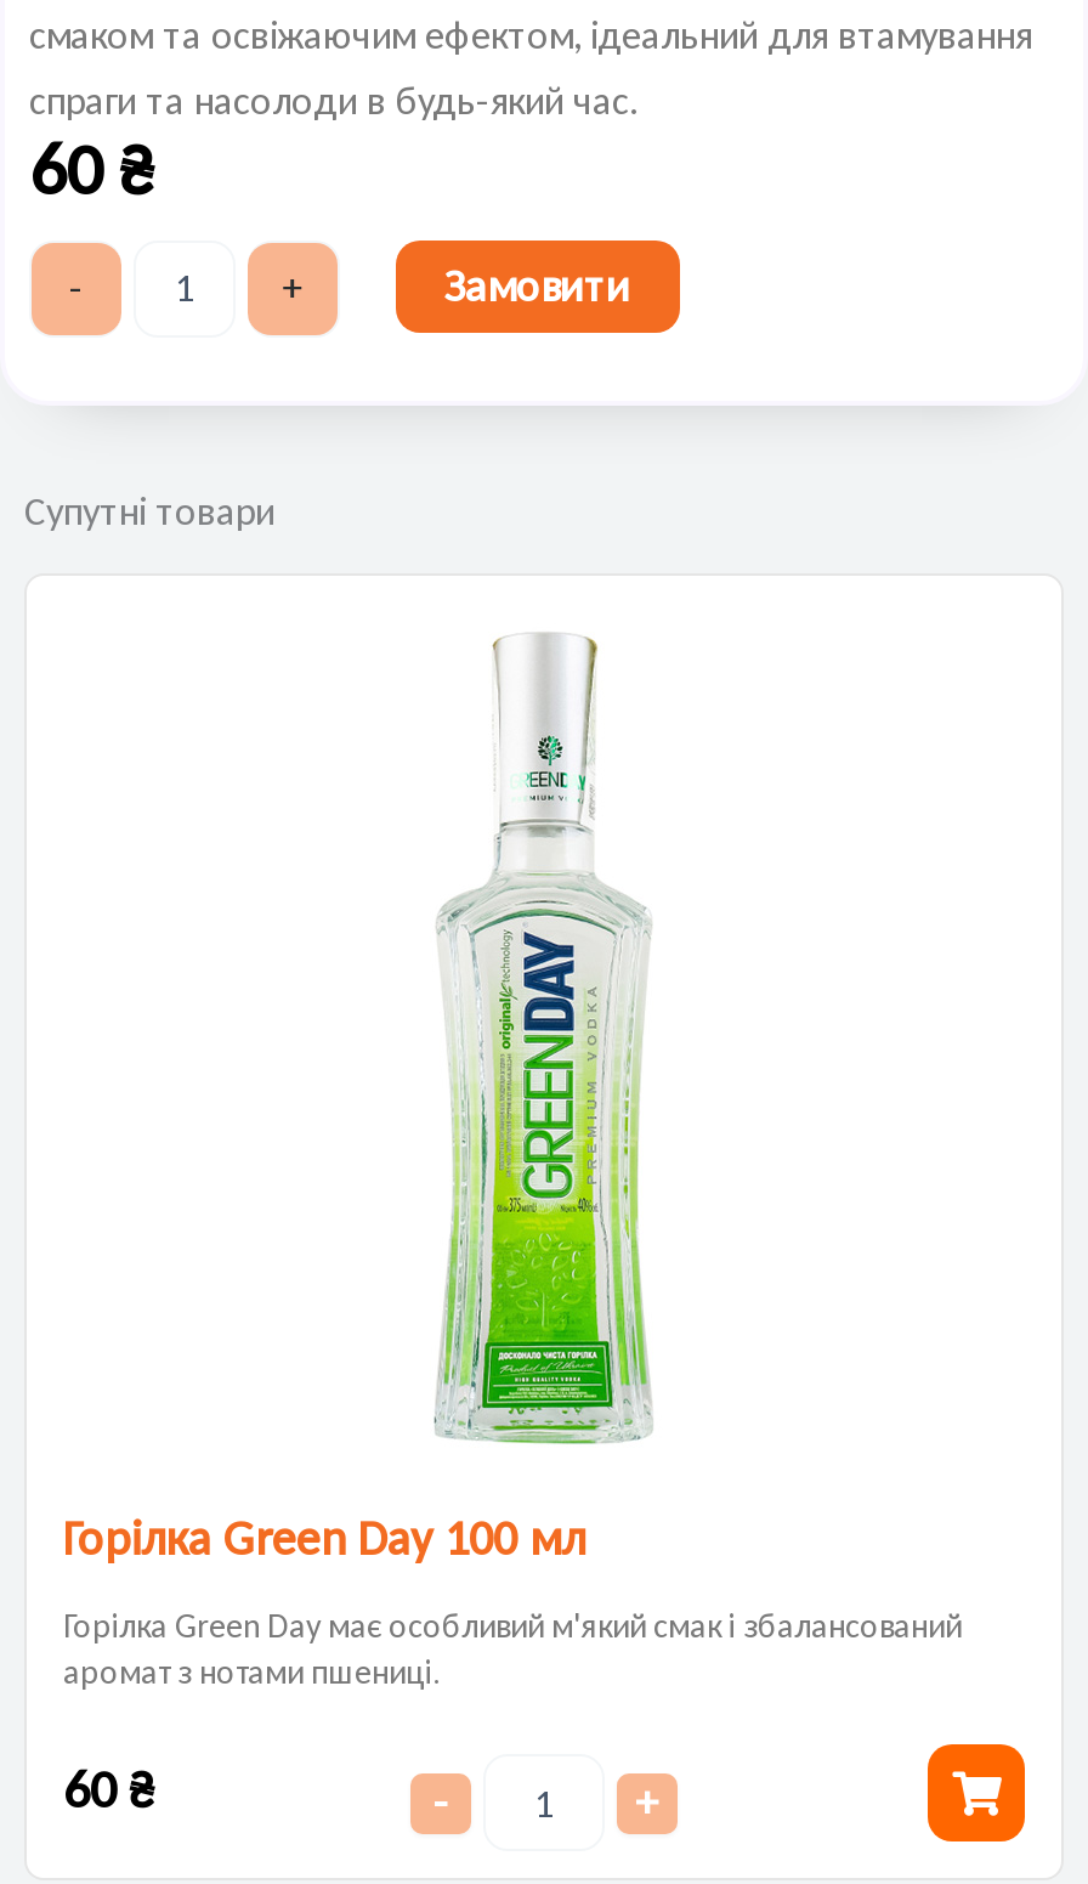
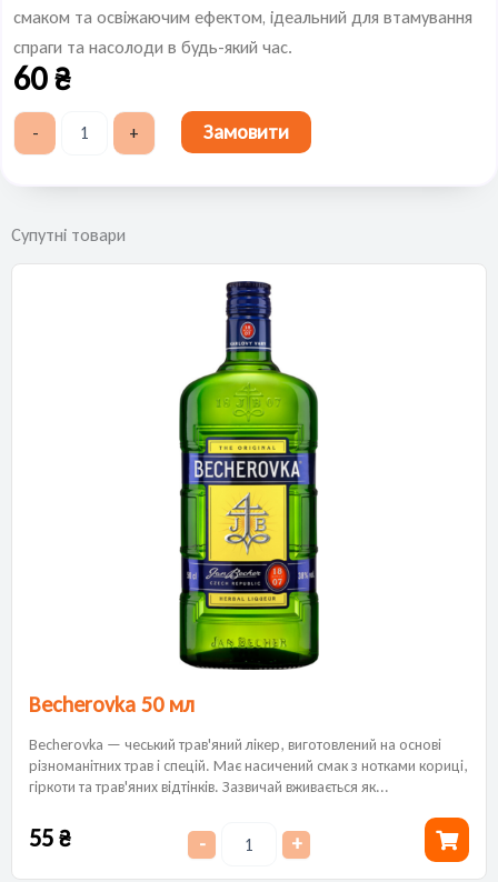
- [image]
- Горілка Green Day 100 мл
+ [image]
+ Becherovka 50 мл

- Горілка Green Day має особливий м'який смак і збалансований
- аромат з нотами пшениці.
+ Becherovka — чеський трав'яний лікер, виготовлений на основі
+ різноманітних трав і спецій. Має насичений смак з нотками кориці,
+ гіркоти та трав'яних відтінків. Зазвичай вживається як...

- 60 ₴
+ 55 ₴
